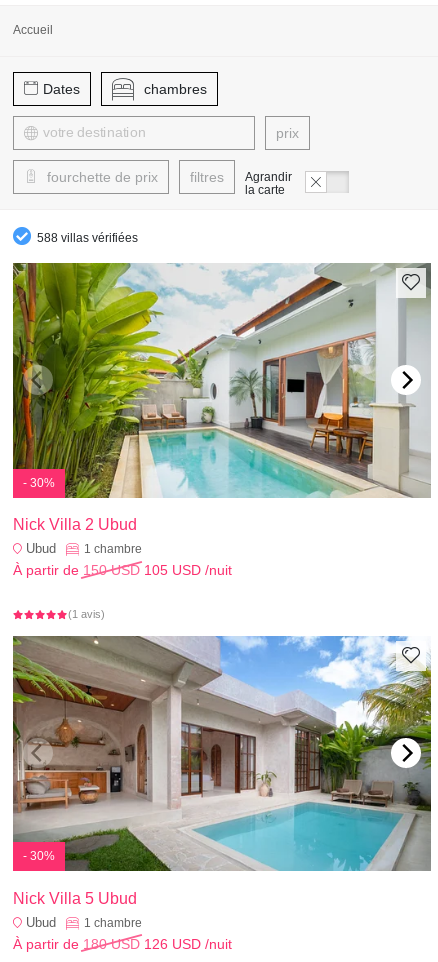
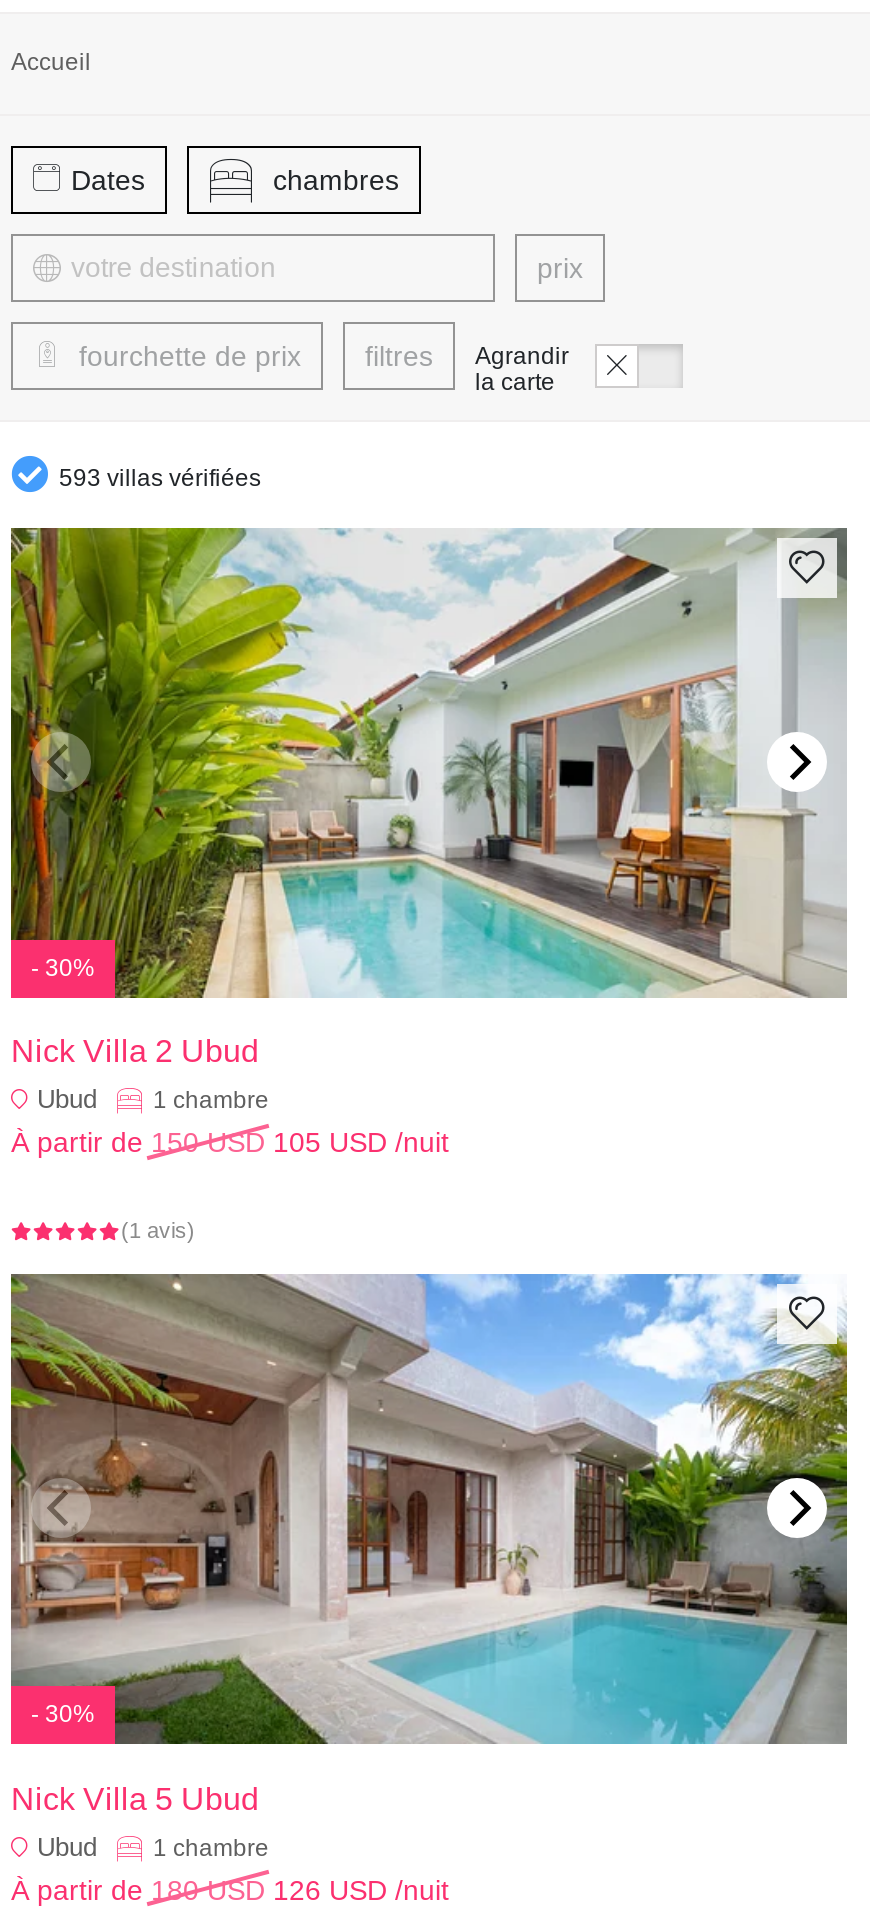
- 588 villas vérifiées
+ 593 villas vérifiées
